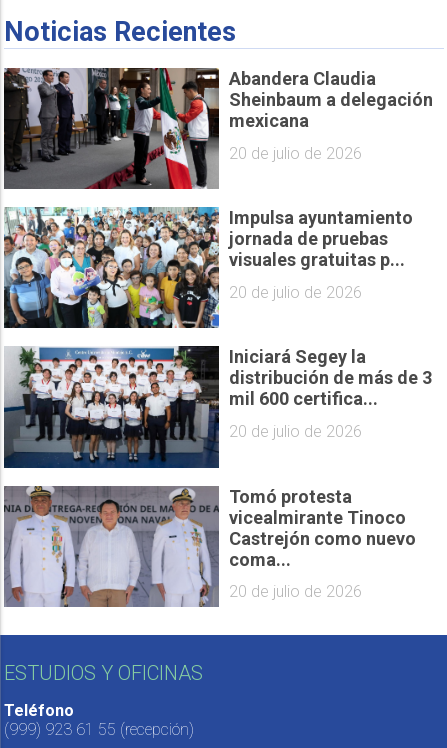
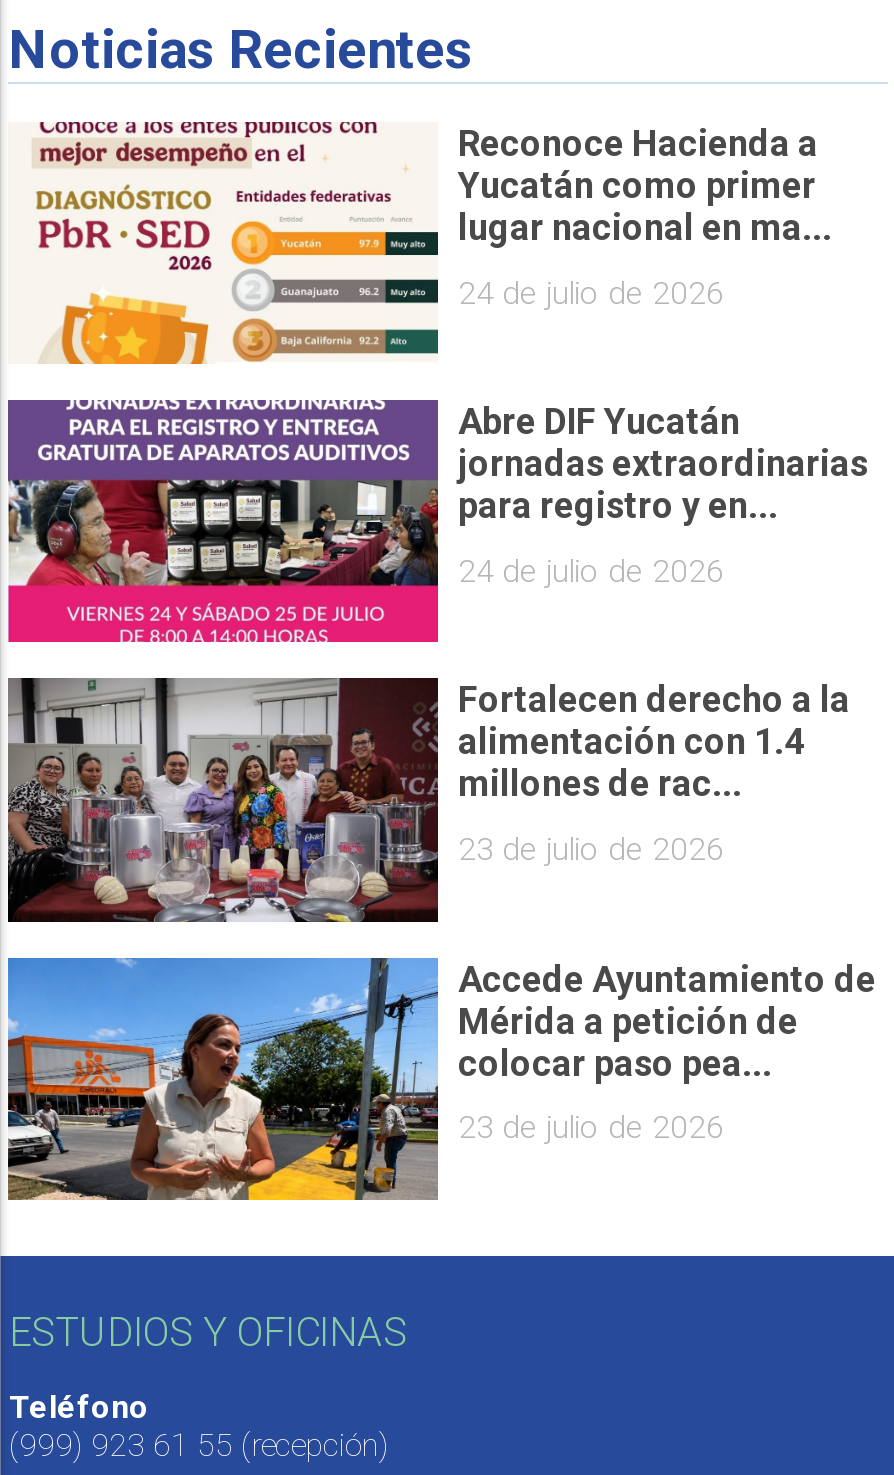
- [image]
- Abandera Claudia
- Sheinbaum a delegación
- mexicana
+ [image]
+ Reconoce Hacienda a
+ Yucatán como primer
+ lugar nacional en ma...

- 20 de julio de 2026
+ 24 de julio de 2026

- [image]
- Impulsa ayuntamiento
- jornada de pruebas
- visuales gratuitas p...
+ [image]
+ Abre DIF Yucatán
+ jornadas extraordinarias
+ para registro y en...

- 20 de julio de 2026
+ 24 de julio de 2026

- [image]
- Iniciará Segey la
- distribución de más de 3
- mil 600 certifica...
+ [image]
+ Fortalecen derecho a la
+ alimentación con 1.4
+ millones de rac...

- 20 de julio de 2026
+ 23 de julio de 2026

- [image]
- Tomó protesta
- vicealmirante Tinoco
- Castrejón como nuevo
- coma...
+ [image]
+ Accede Ayuntamiento de
+ Mérida a petición de
+ colocar paso pea...

- 20 de julio de 2026
+ 23 de julio de 2026
